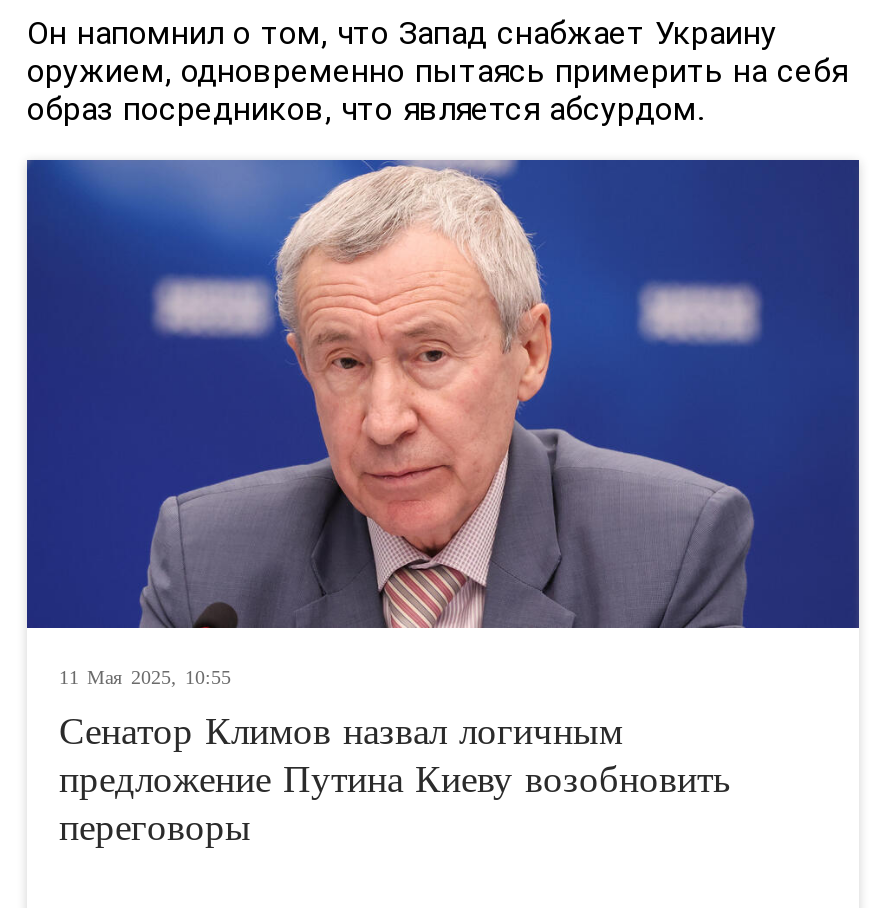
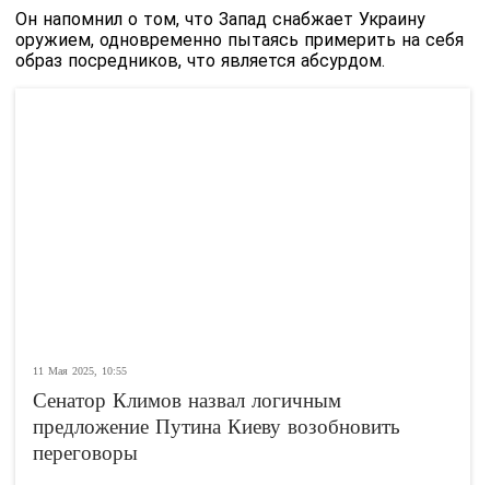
- [image]
